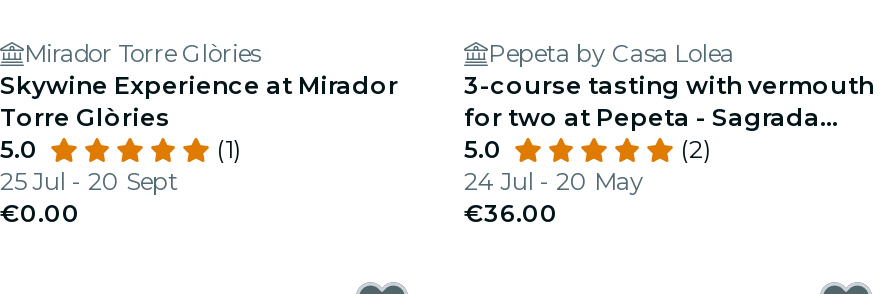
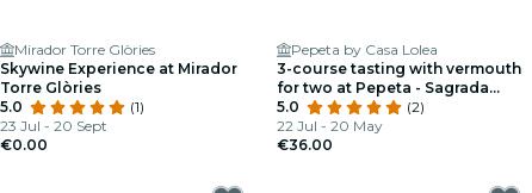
- 25 Jul - 20 Sept
+ 23 Jul - 20 Sept

- 24 Jul - 20 May
+ 22 Jul - 20 May
